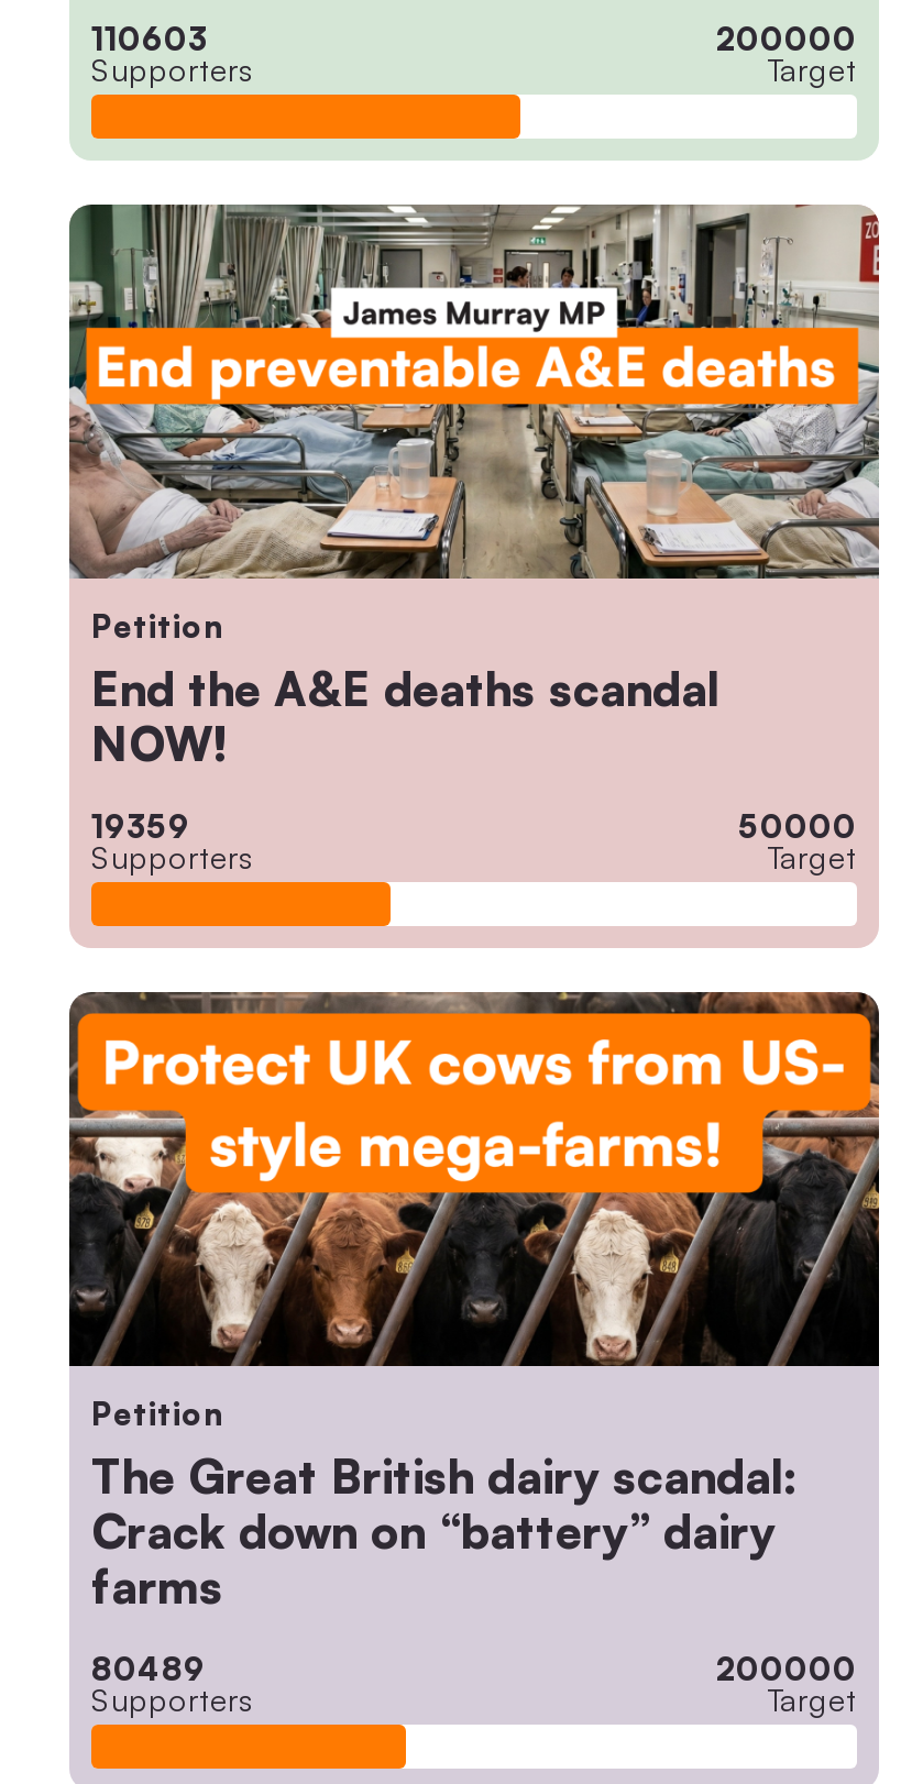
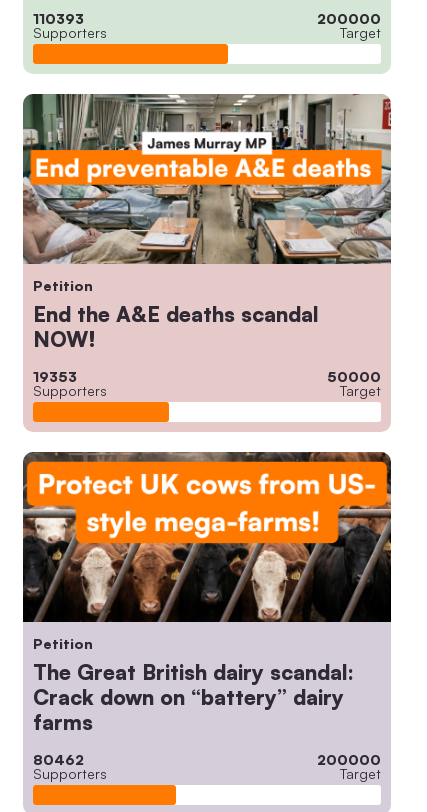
- 110603
+ 110393

- 19359
+ 19353

- 80489
+ 80462
